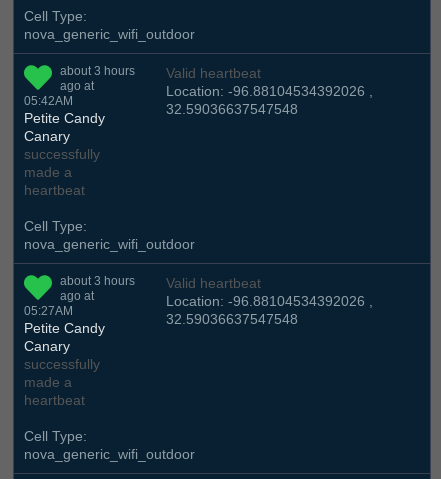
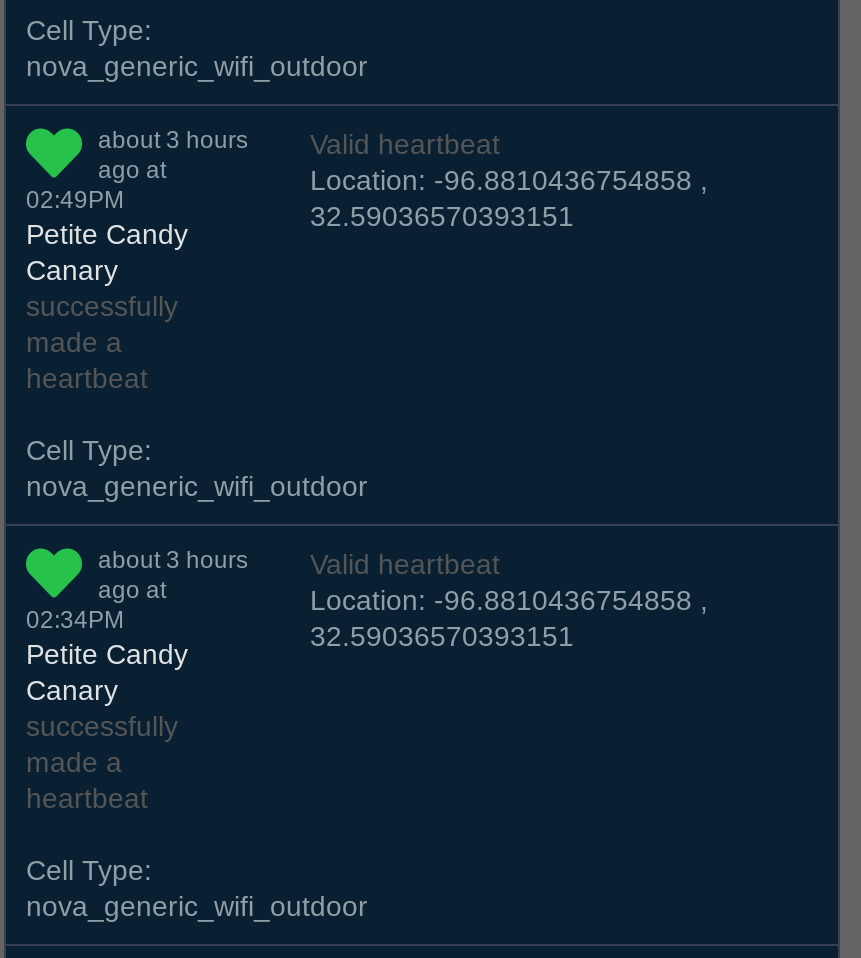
- Location: -96.88104534392026 ,
+ Location: -96.8810436754858 ,

- 05:42AM
+ 02:49PM

- 32.59036637547548
+ 32.59036570393151

- Location: -96.88104534392026 ,
+ Location: -96.8810436754858 ,

- 05:27AM
+ 02:34PM

- 32.59036637547548
+ 32.59036570393151
